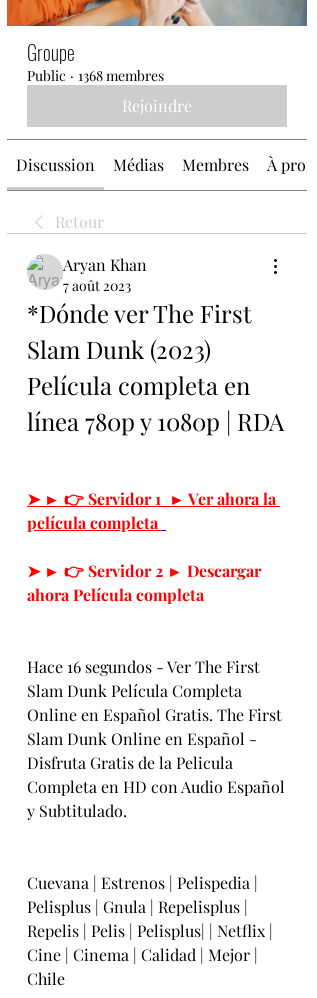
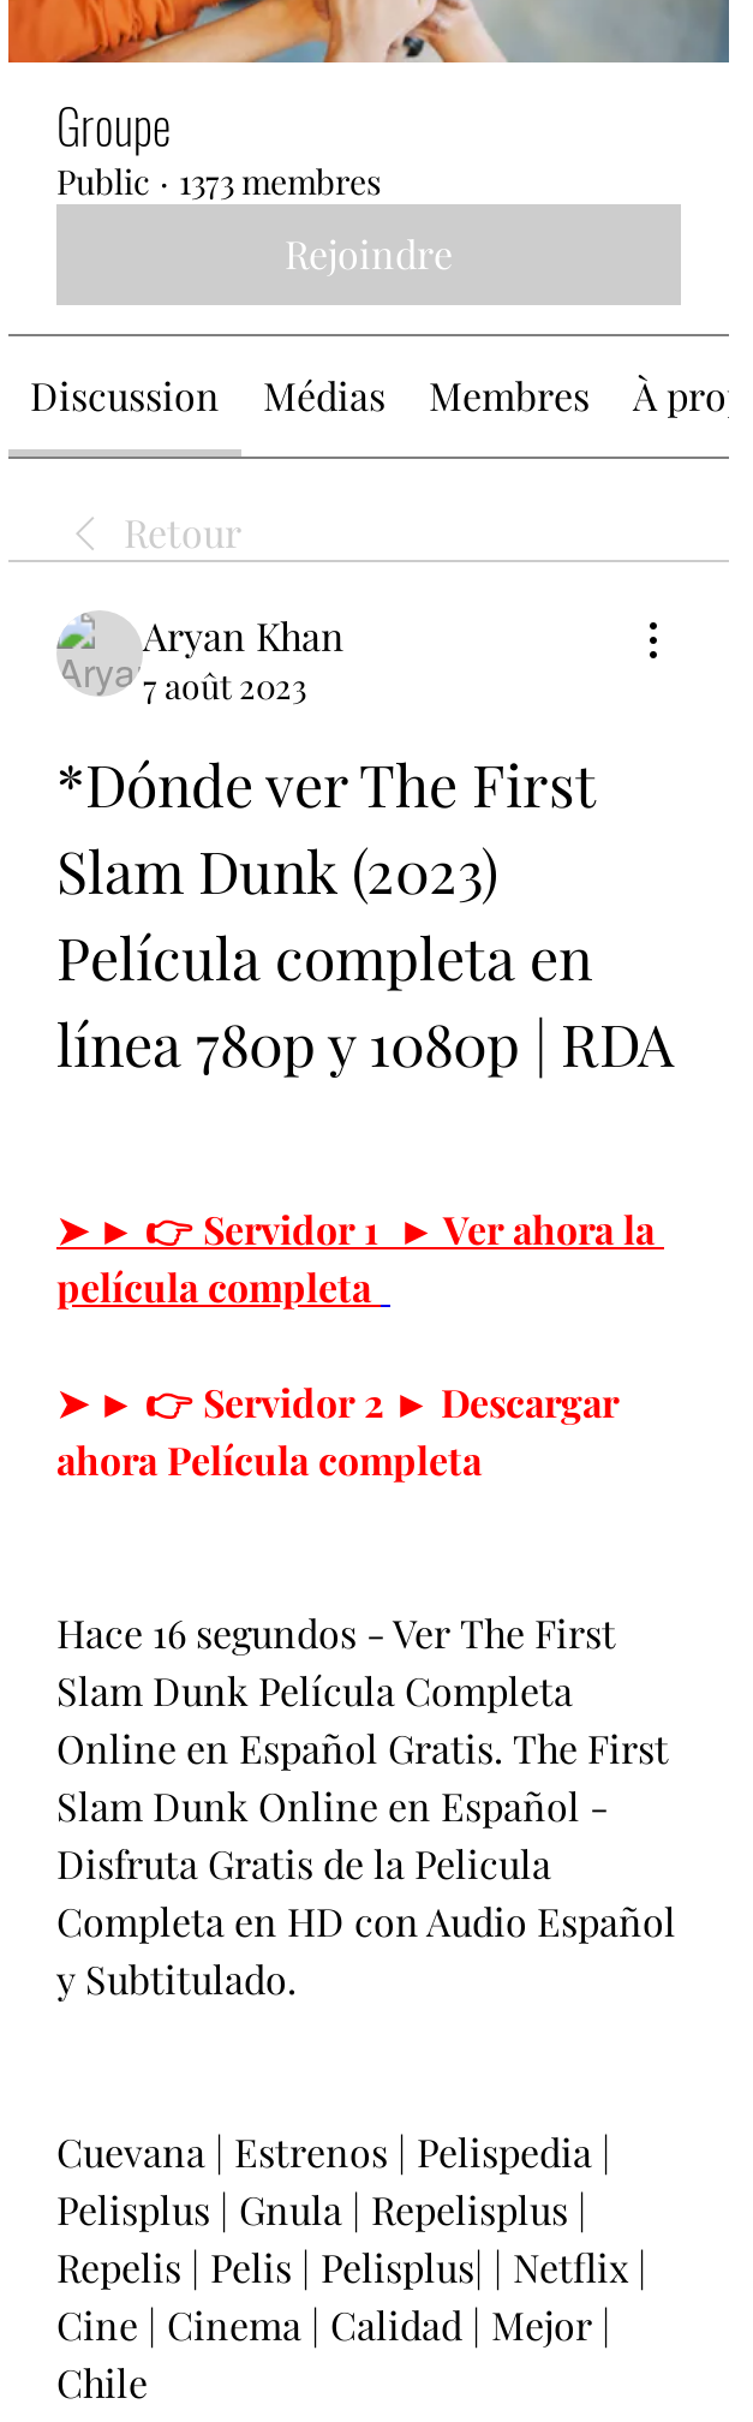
- Public · 1368 membres
+ Public · 1373 membres
